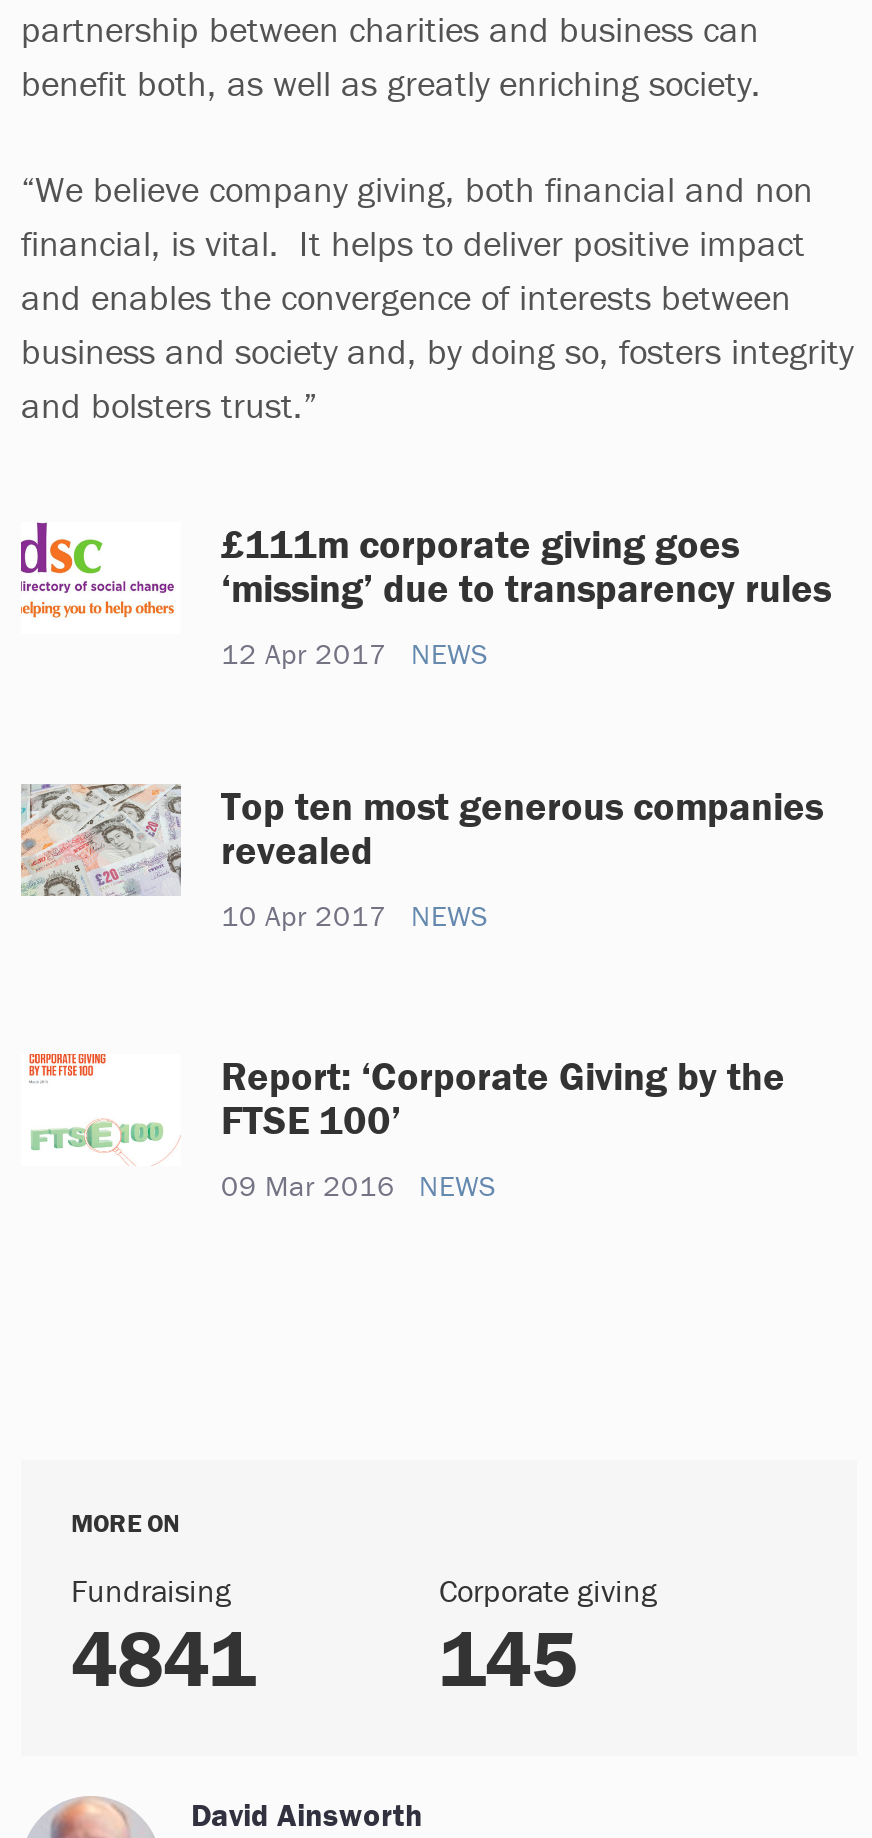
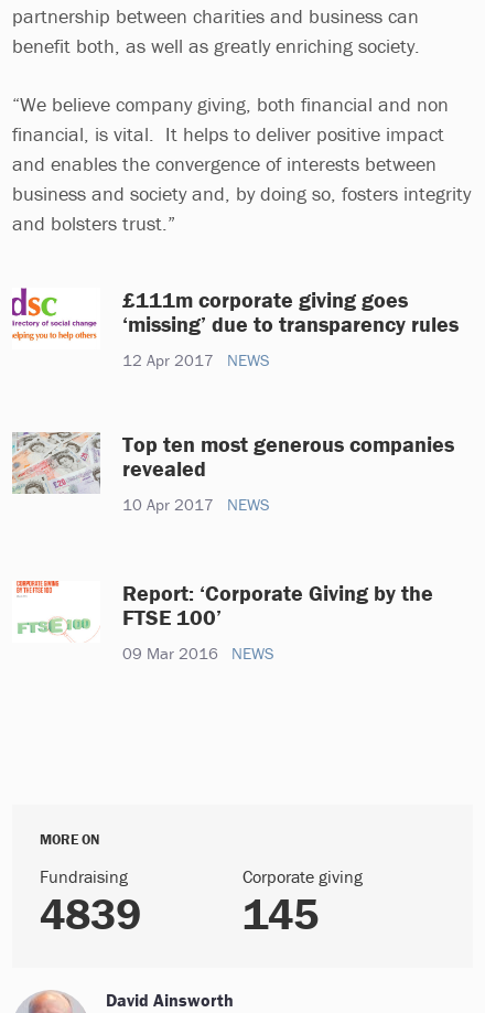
- 4841 145
+ 4839 145
